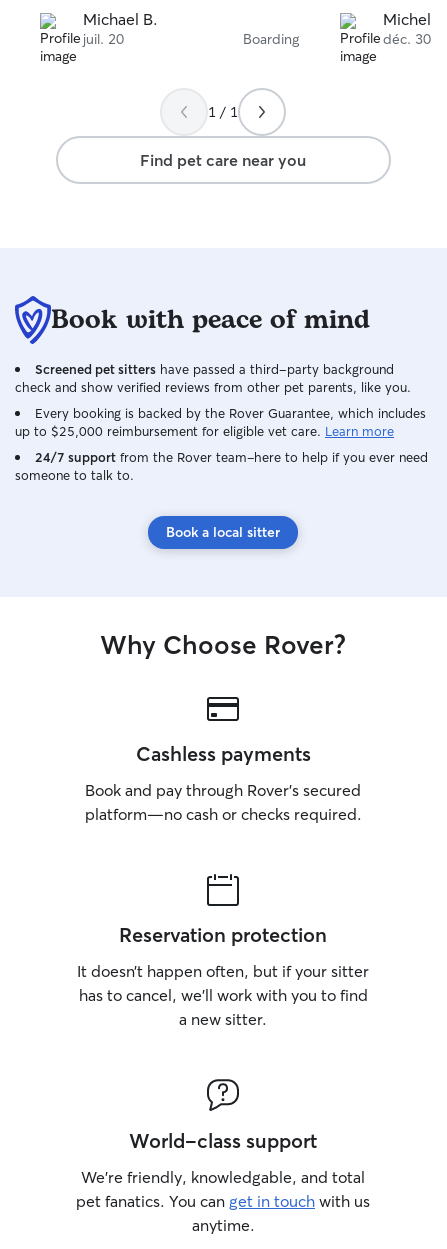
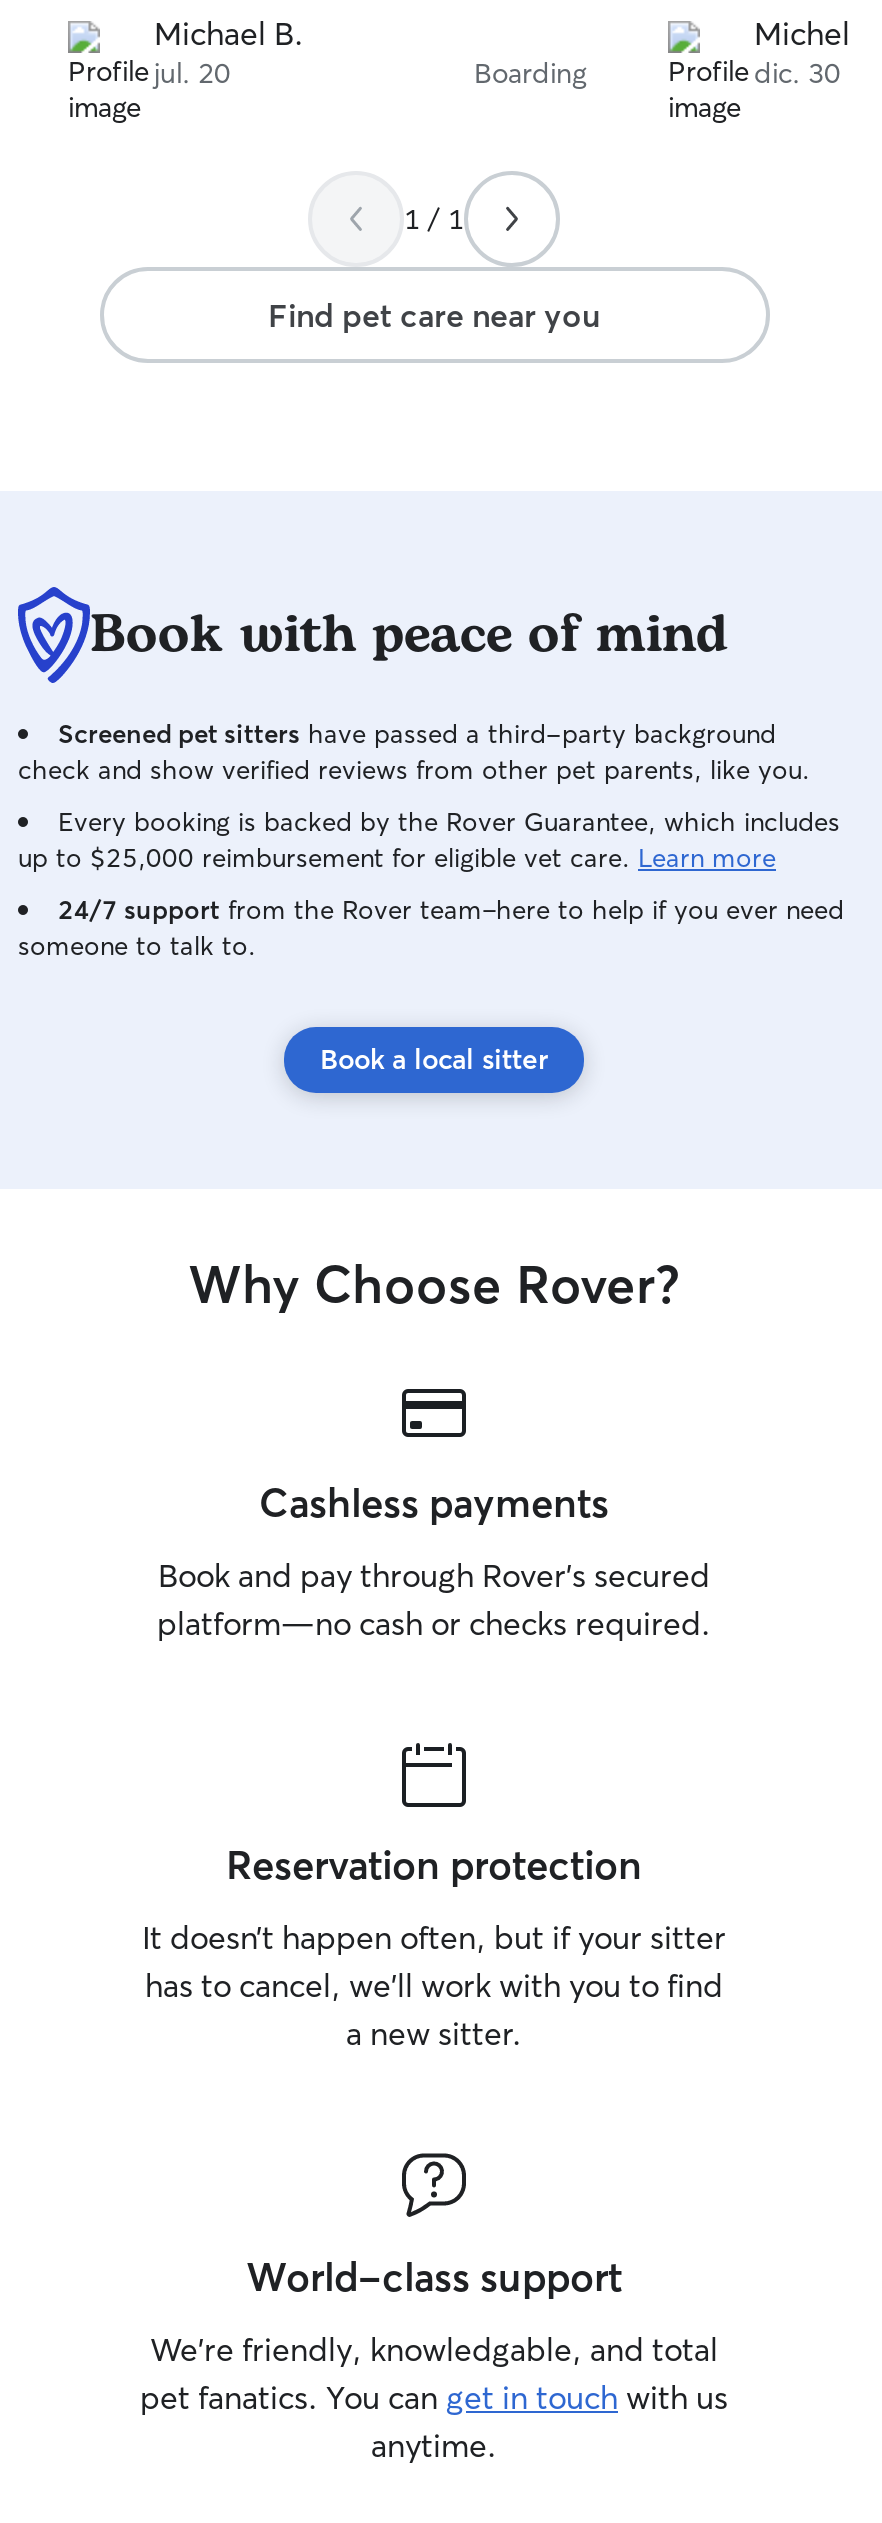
- juil. 20
+ jul. 20

- déc. 30
+ dic. 30
